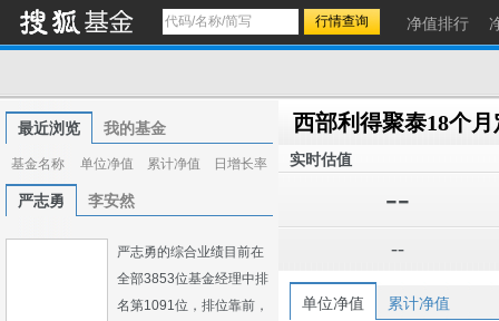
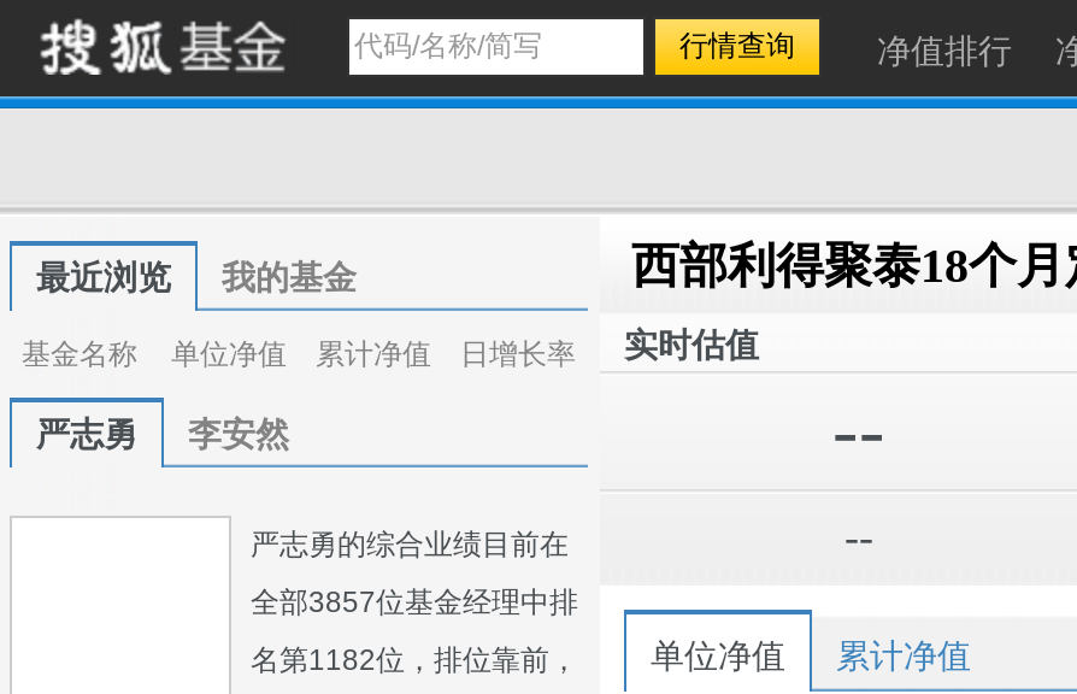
- 全部3853位基金经理中排
+ 全部3857位基金经理中排

- 名第1091位，排位靠前，
+ 名第1182位，排位靠前，
